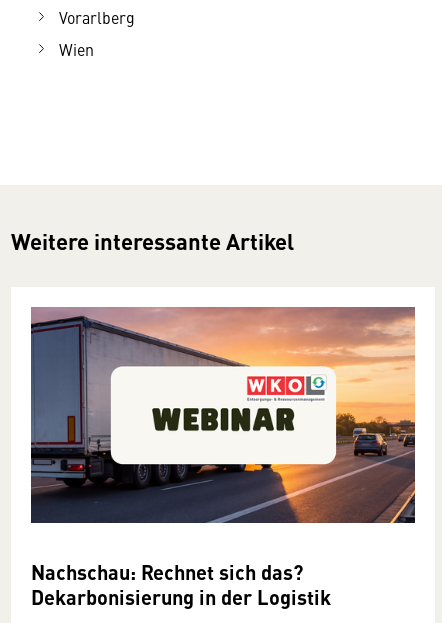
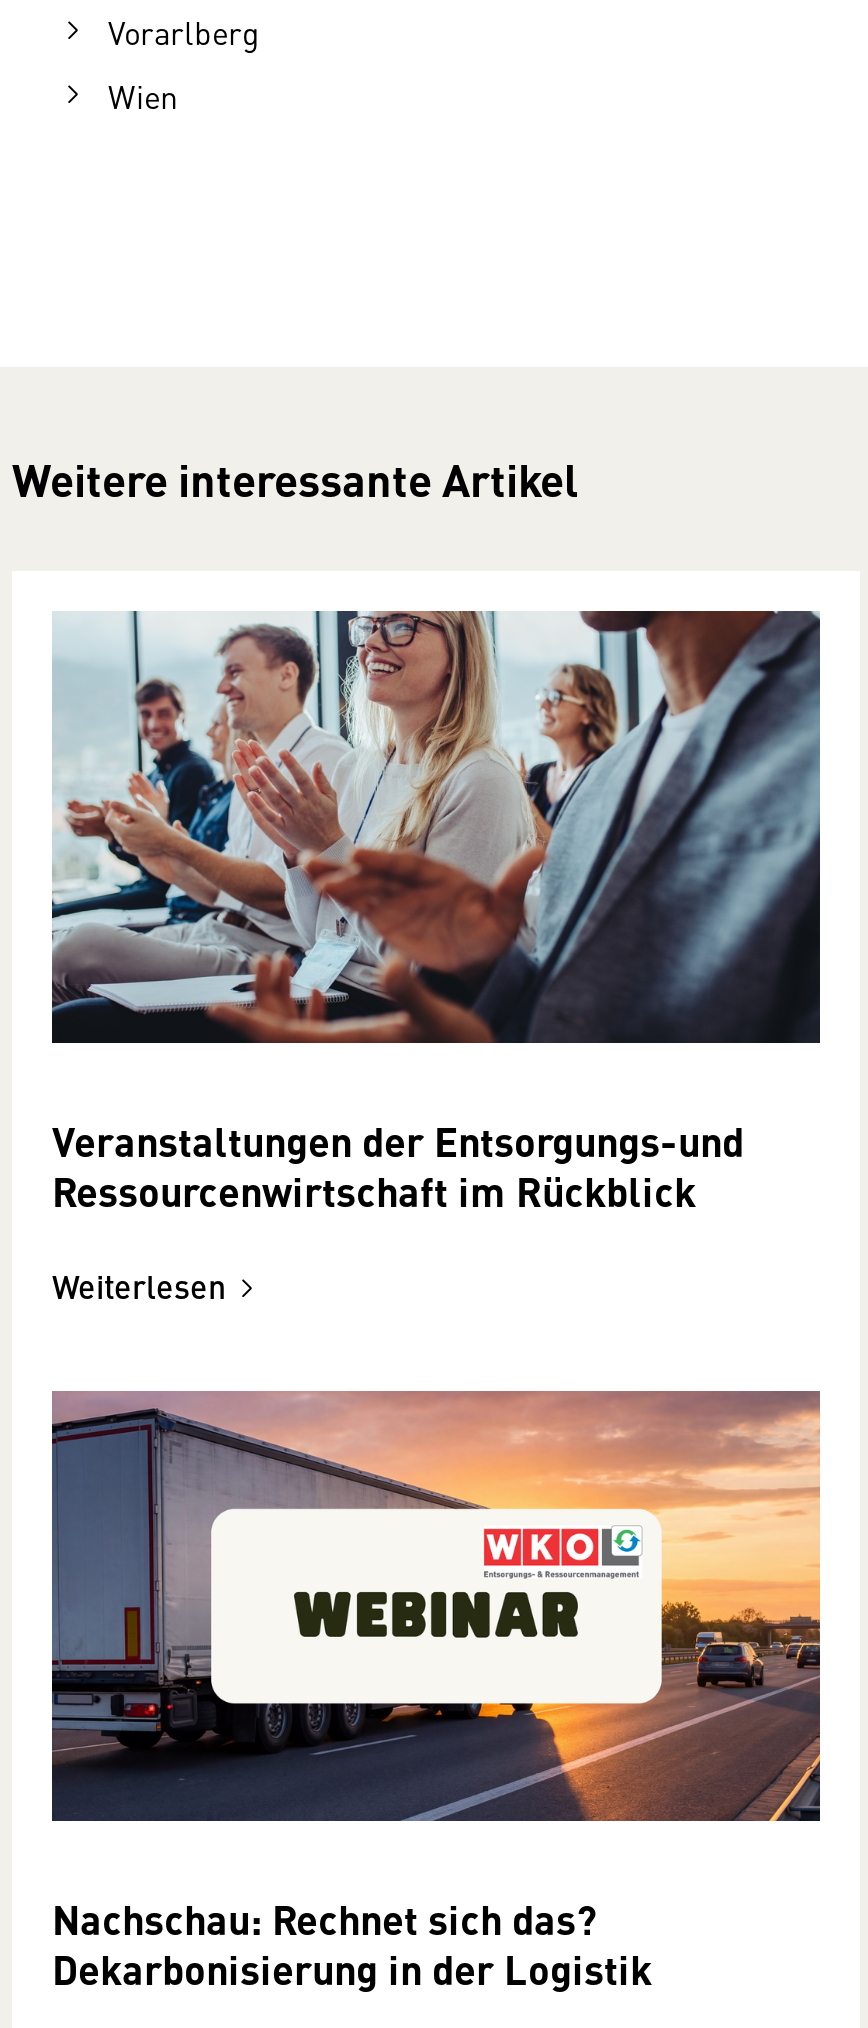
+ [image]
+ Veranstaltungen der Entsorgungs-und
+ Ressourcenwirtschaft im Rückblick
+ Weiterlesen
